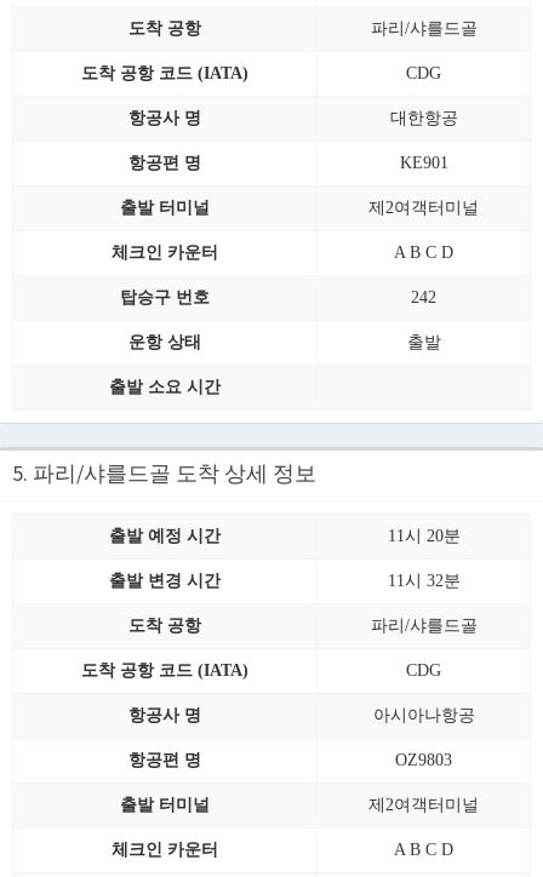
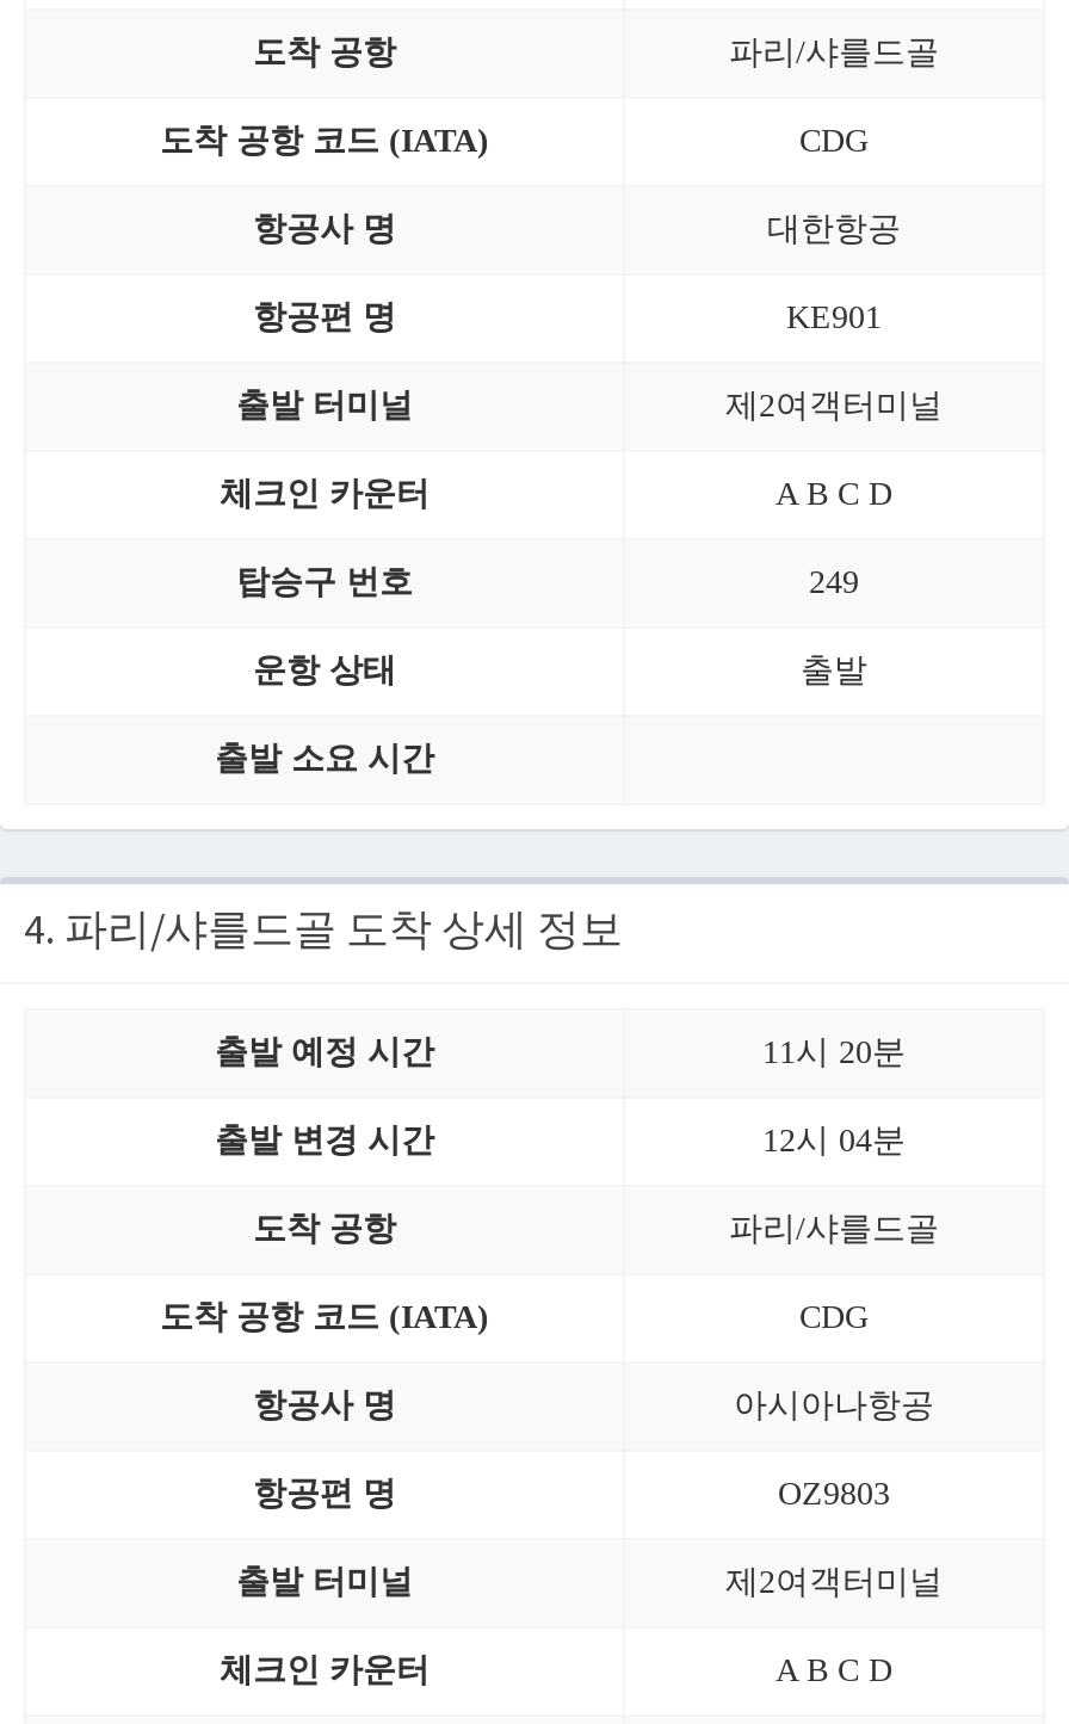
- 242
+ 249

- 5. 파리/샤를드골 도착 상세 정보
+ 4. 파리/샤를드골 도착 상세 정보

- 11시 32분
+ 12시 04분
